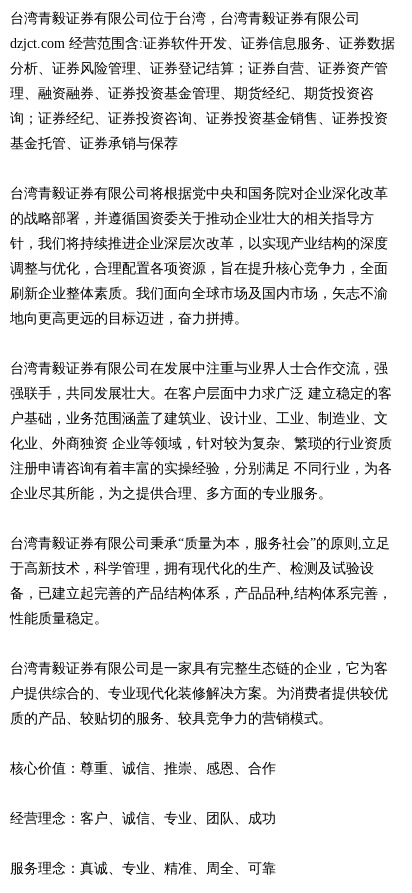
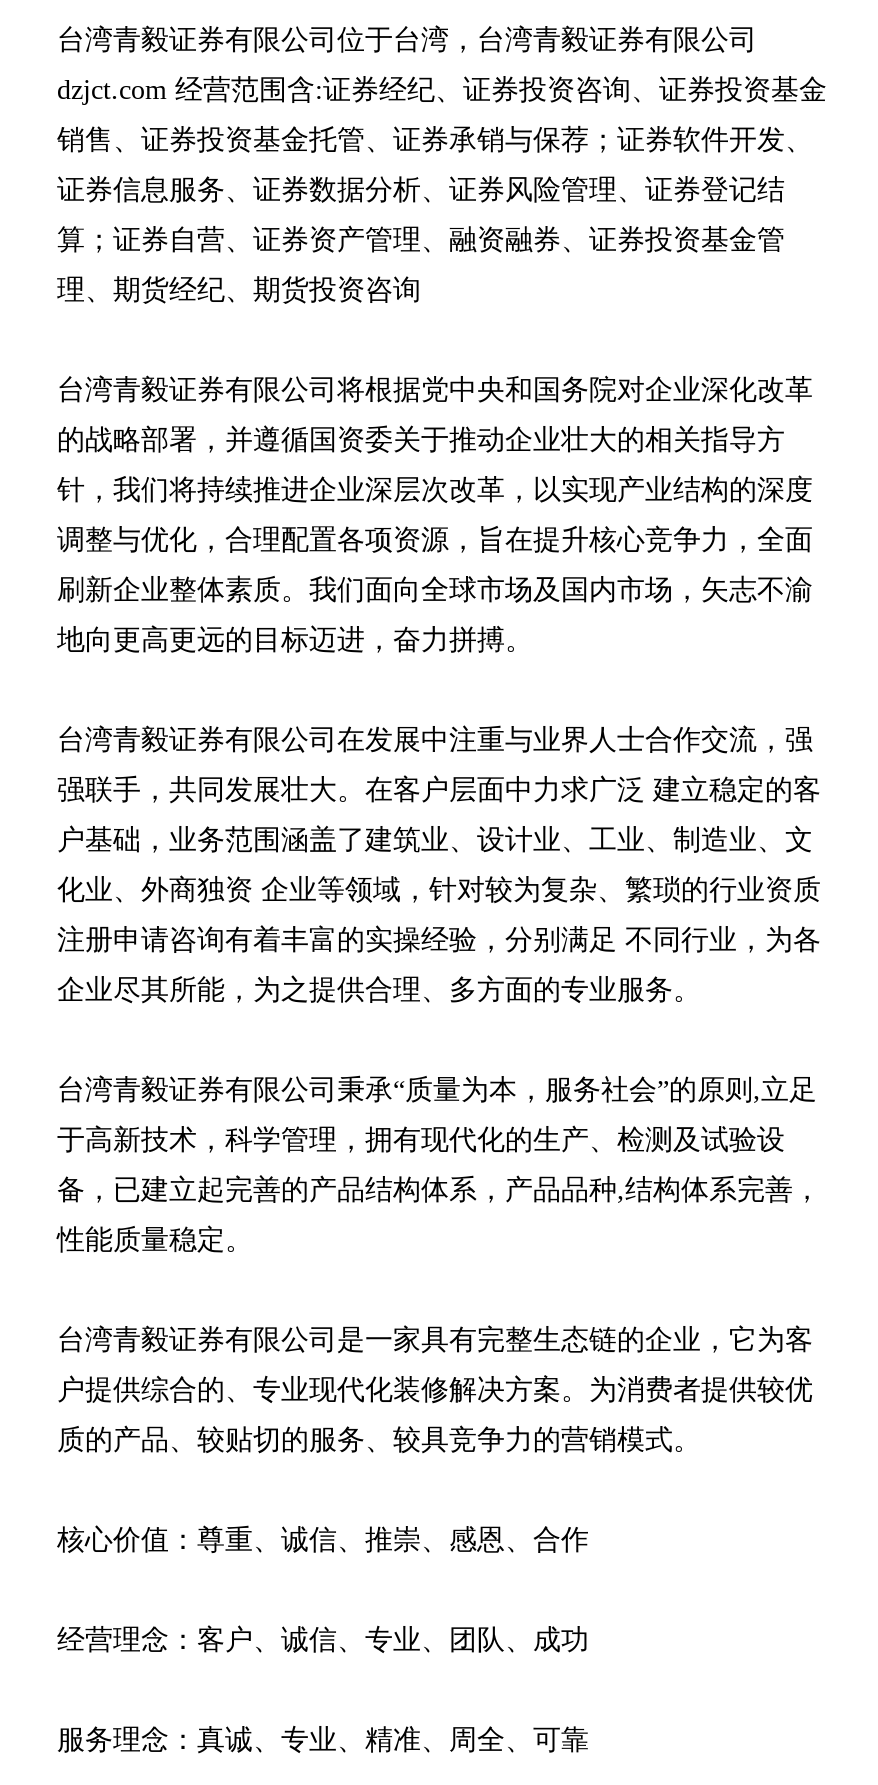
- dzjct.com 经营范围含:证券软件开发、证券信息服务、证券数据
+ dzjct.com 经营范围含:证券经纪、证券投资咨询、证券投资基金

- 分析、证券风险管理、证券登记结算；证券自营、证券资产管
+ 销售、证券投资基金托管、证券承销与保荐；证券软件开发、

- 理、融资融券、证券投资基金管理、期货经纪、期货投资咨
+ 证券信息服务、证券数据分析、证券风险管理、证券登记结

- 询；证券经纪、证券投资咨询、证券投资基金销售、证券投资
+ 算；证券自营、证券资产管理、融资融券、证券投资基金管

- 基金托管、证券承销与保荐
+ 理、期货经纪、期货投资咨询
